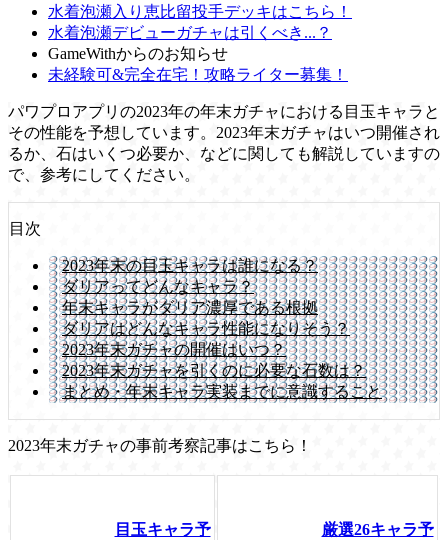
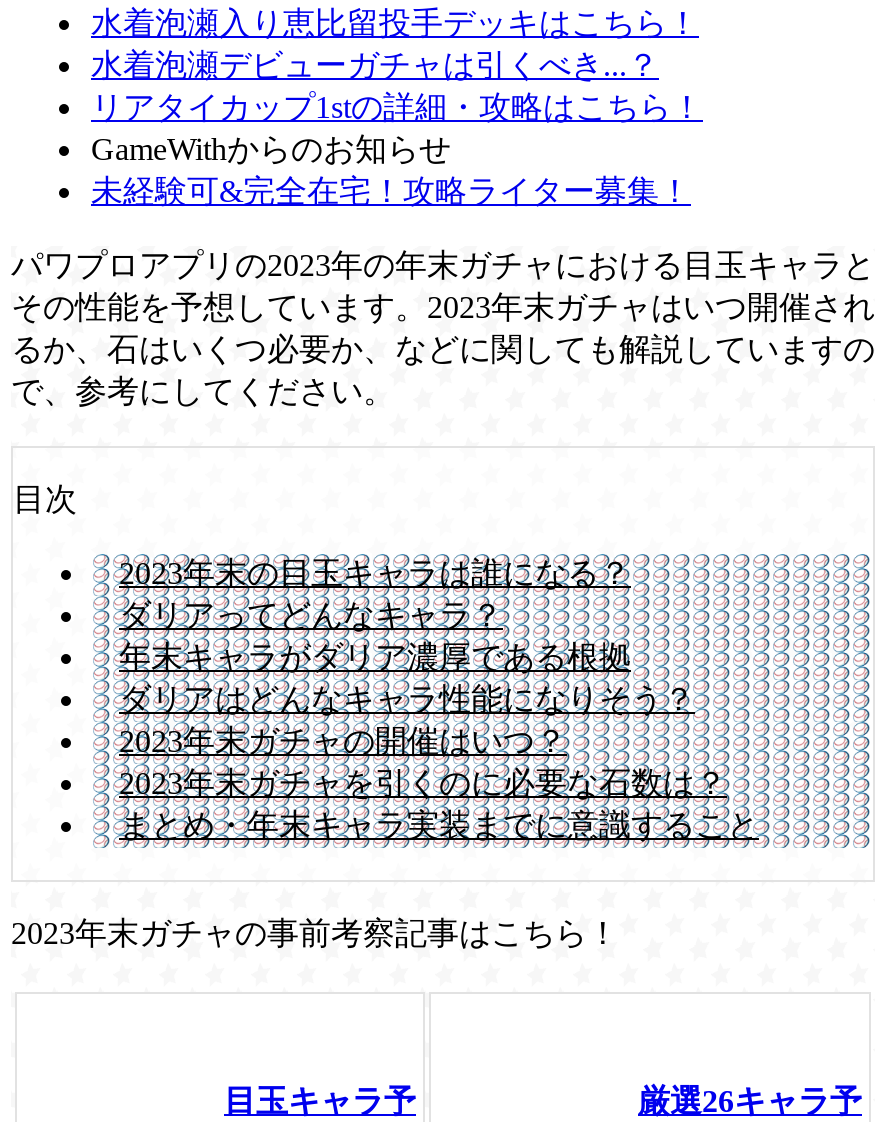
+ リアタイカップ1stの詳細・攻略はこちら！
